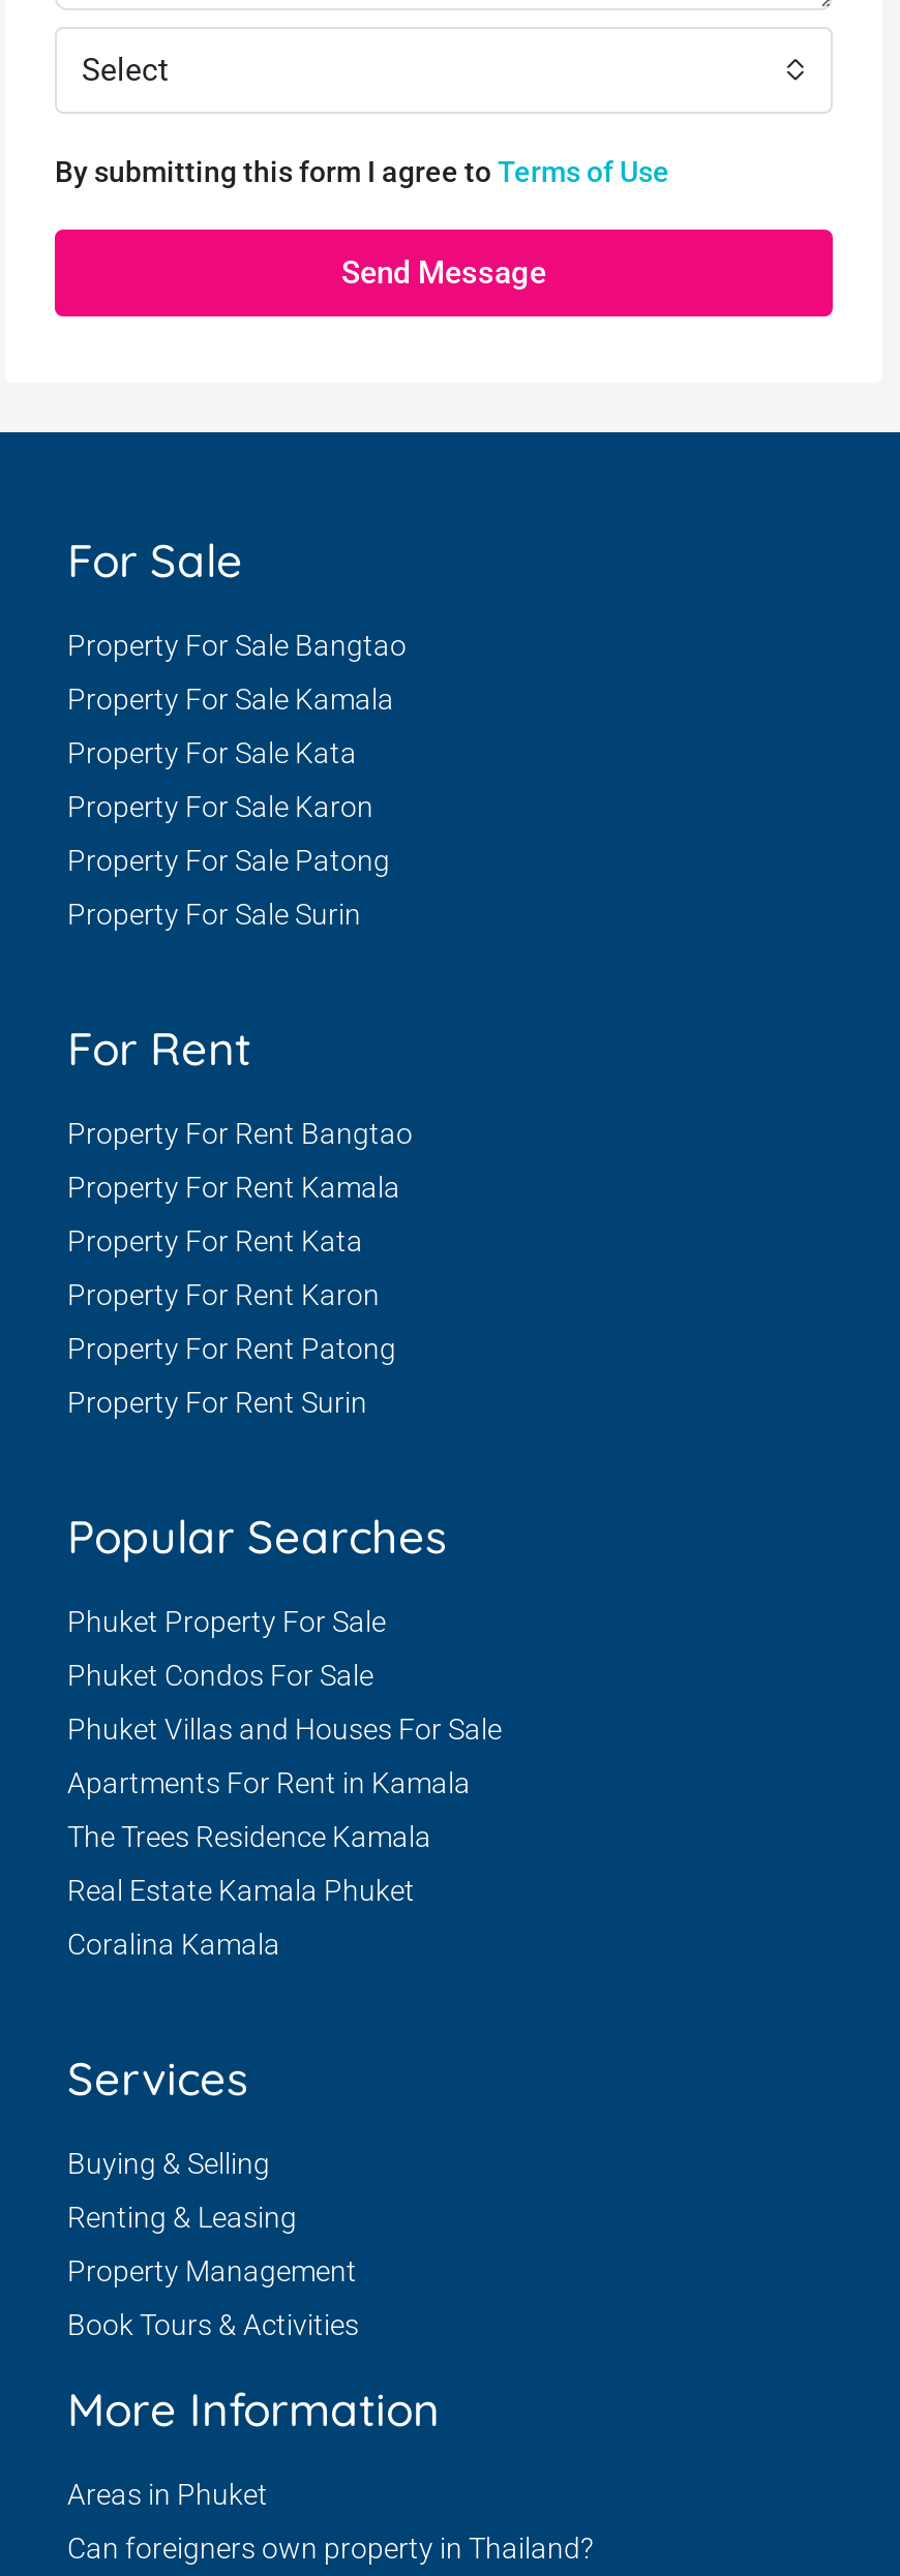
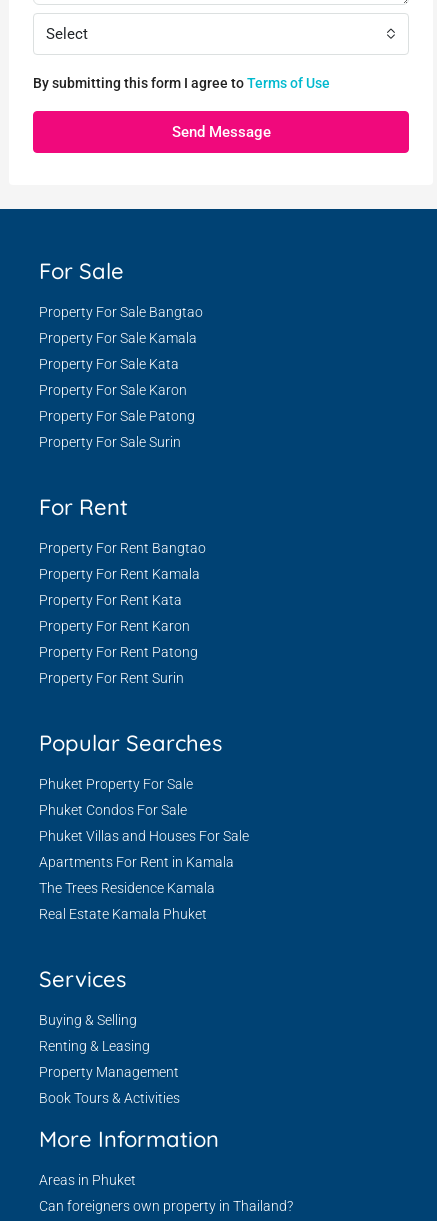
- Coralina Kamala
